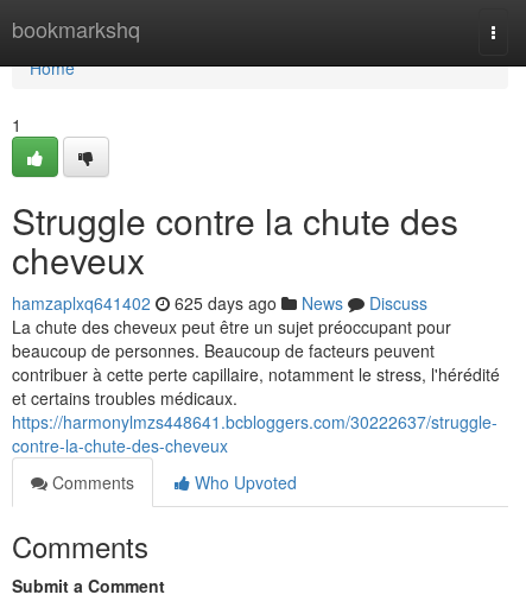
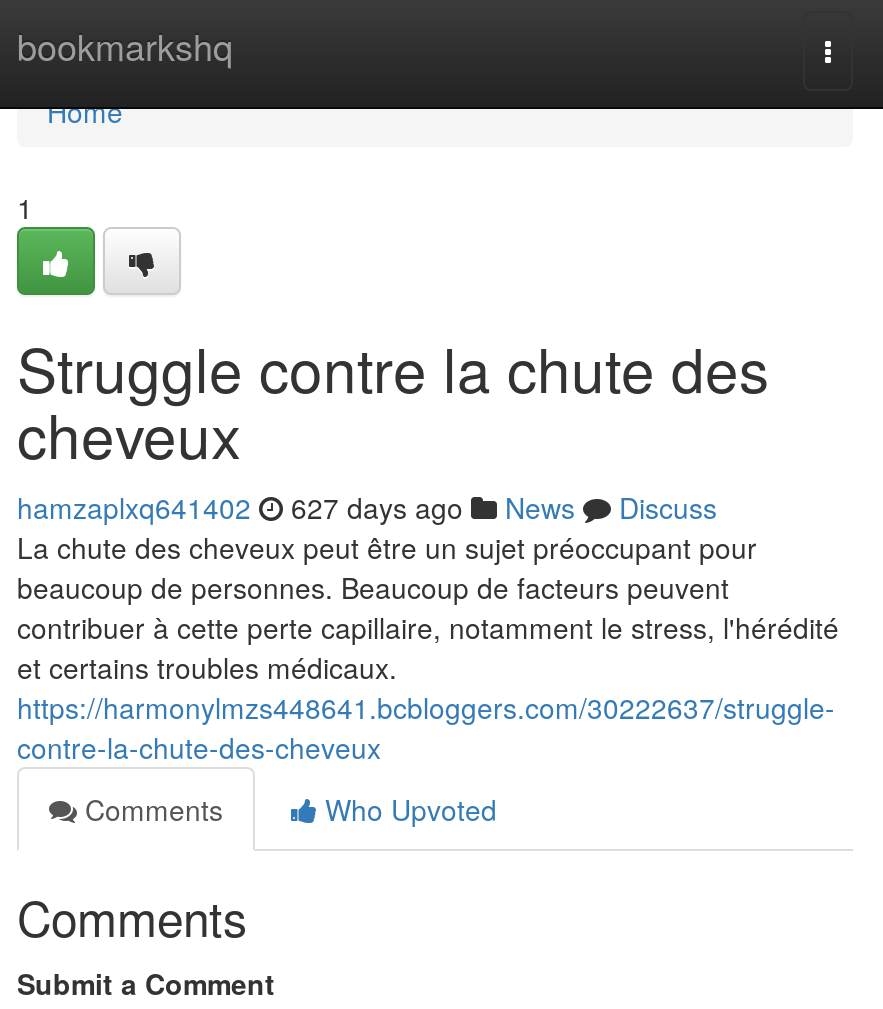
- hamzaplxq641402 625 days ago News Discuss
+ hamzaplxq641402 627 days ago News Discuss
